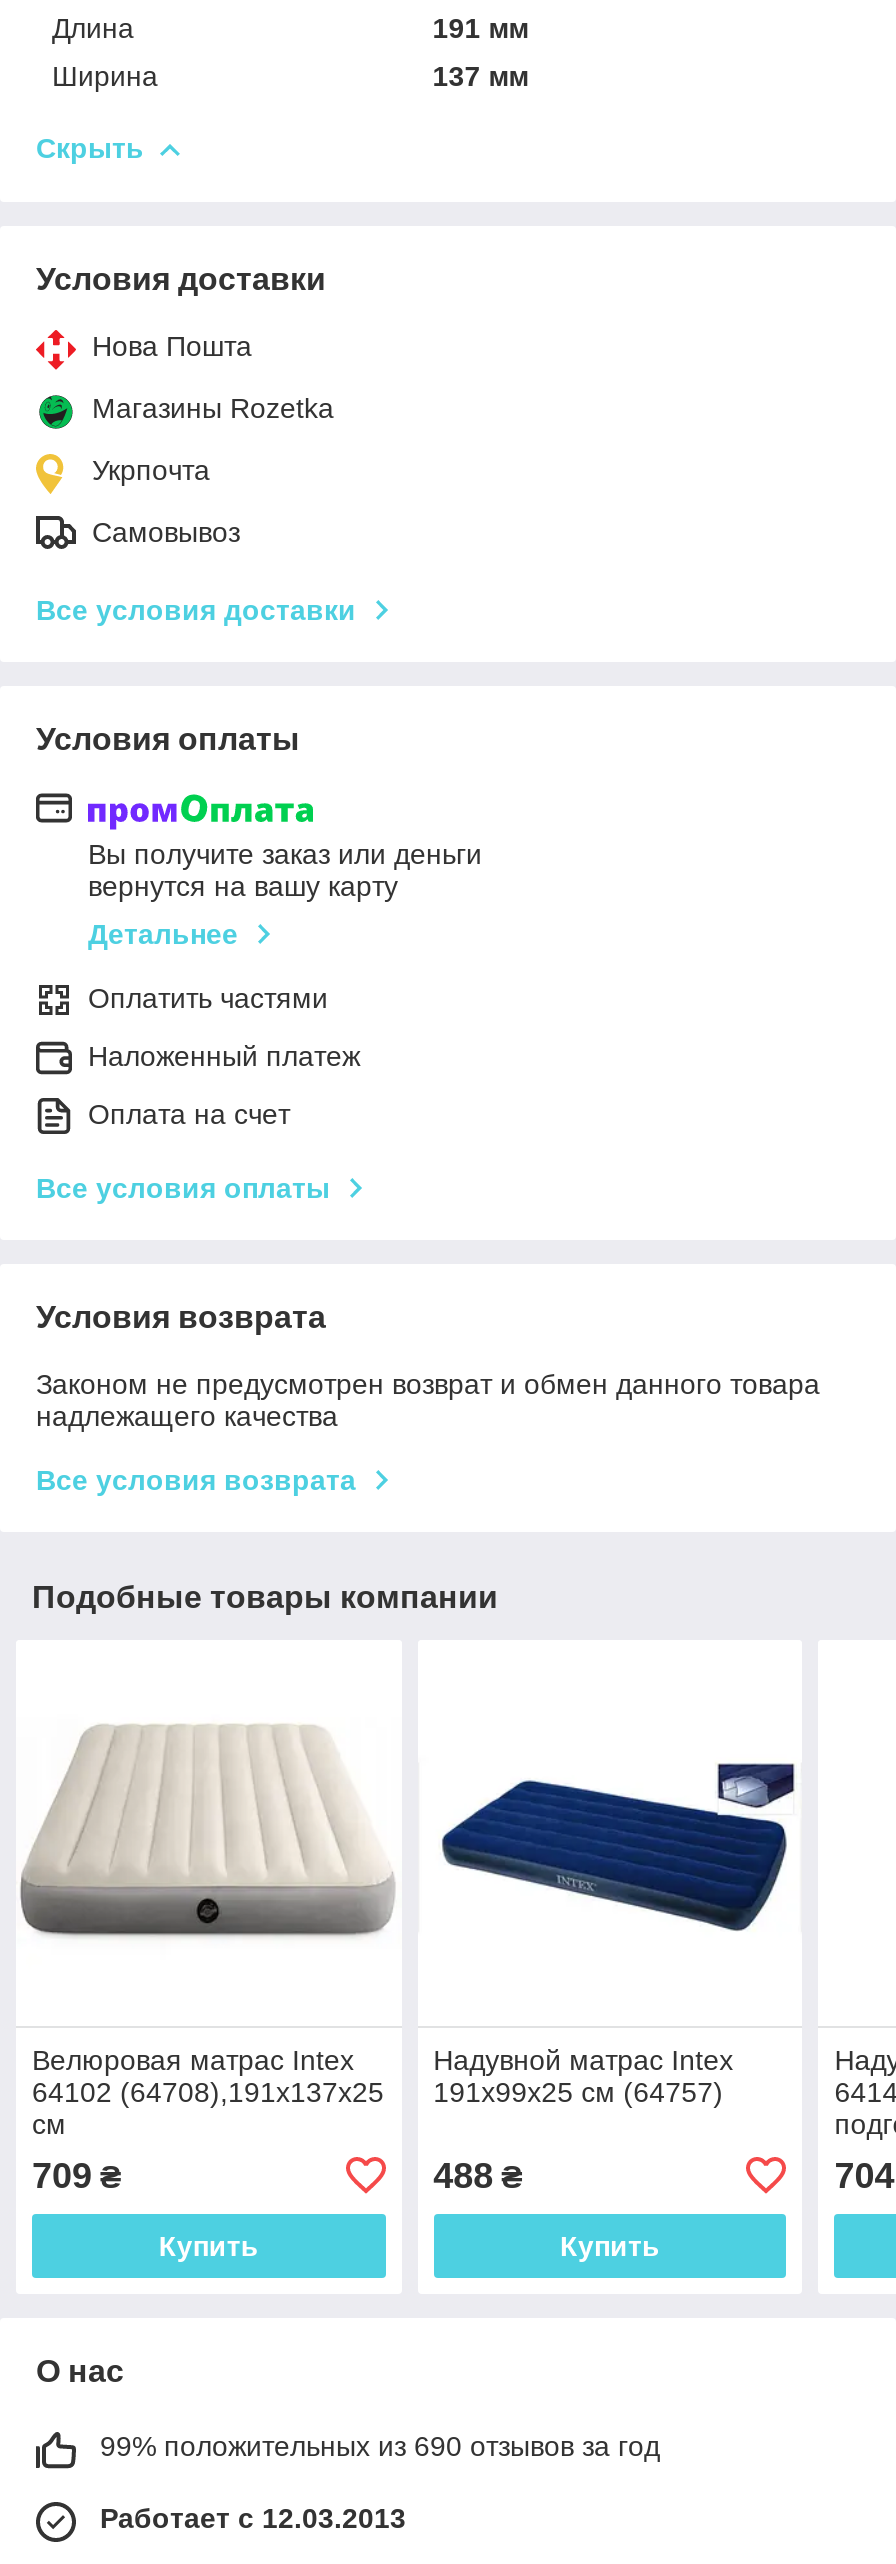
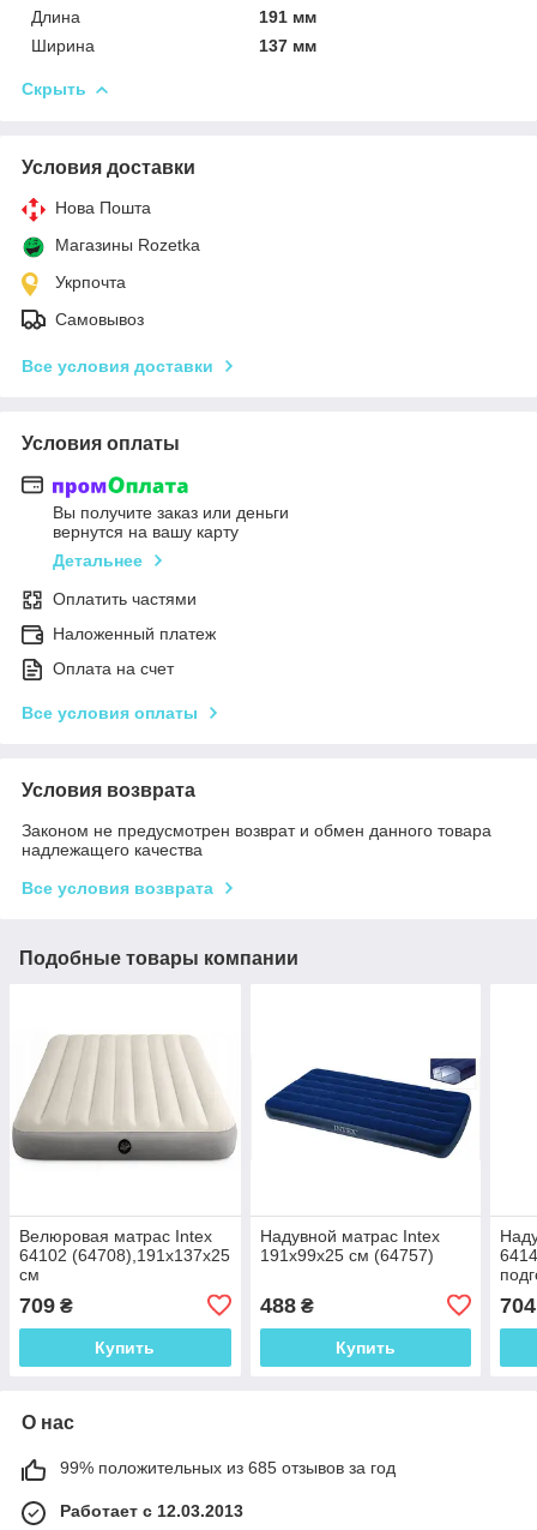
- 99% положительных из 690 отзывов за год
+ 99% положительных из 685 отзывов за год
